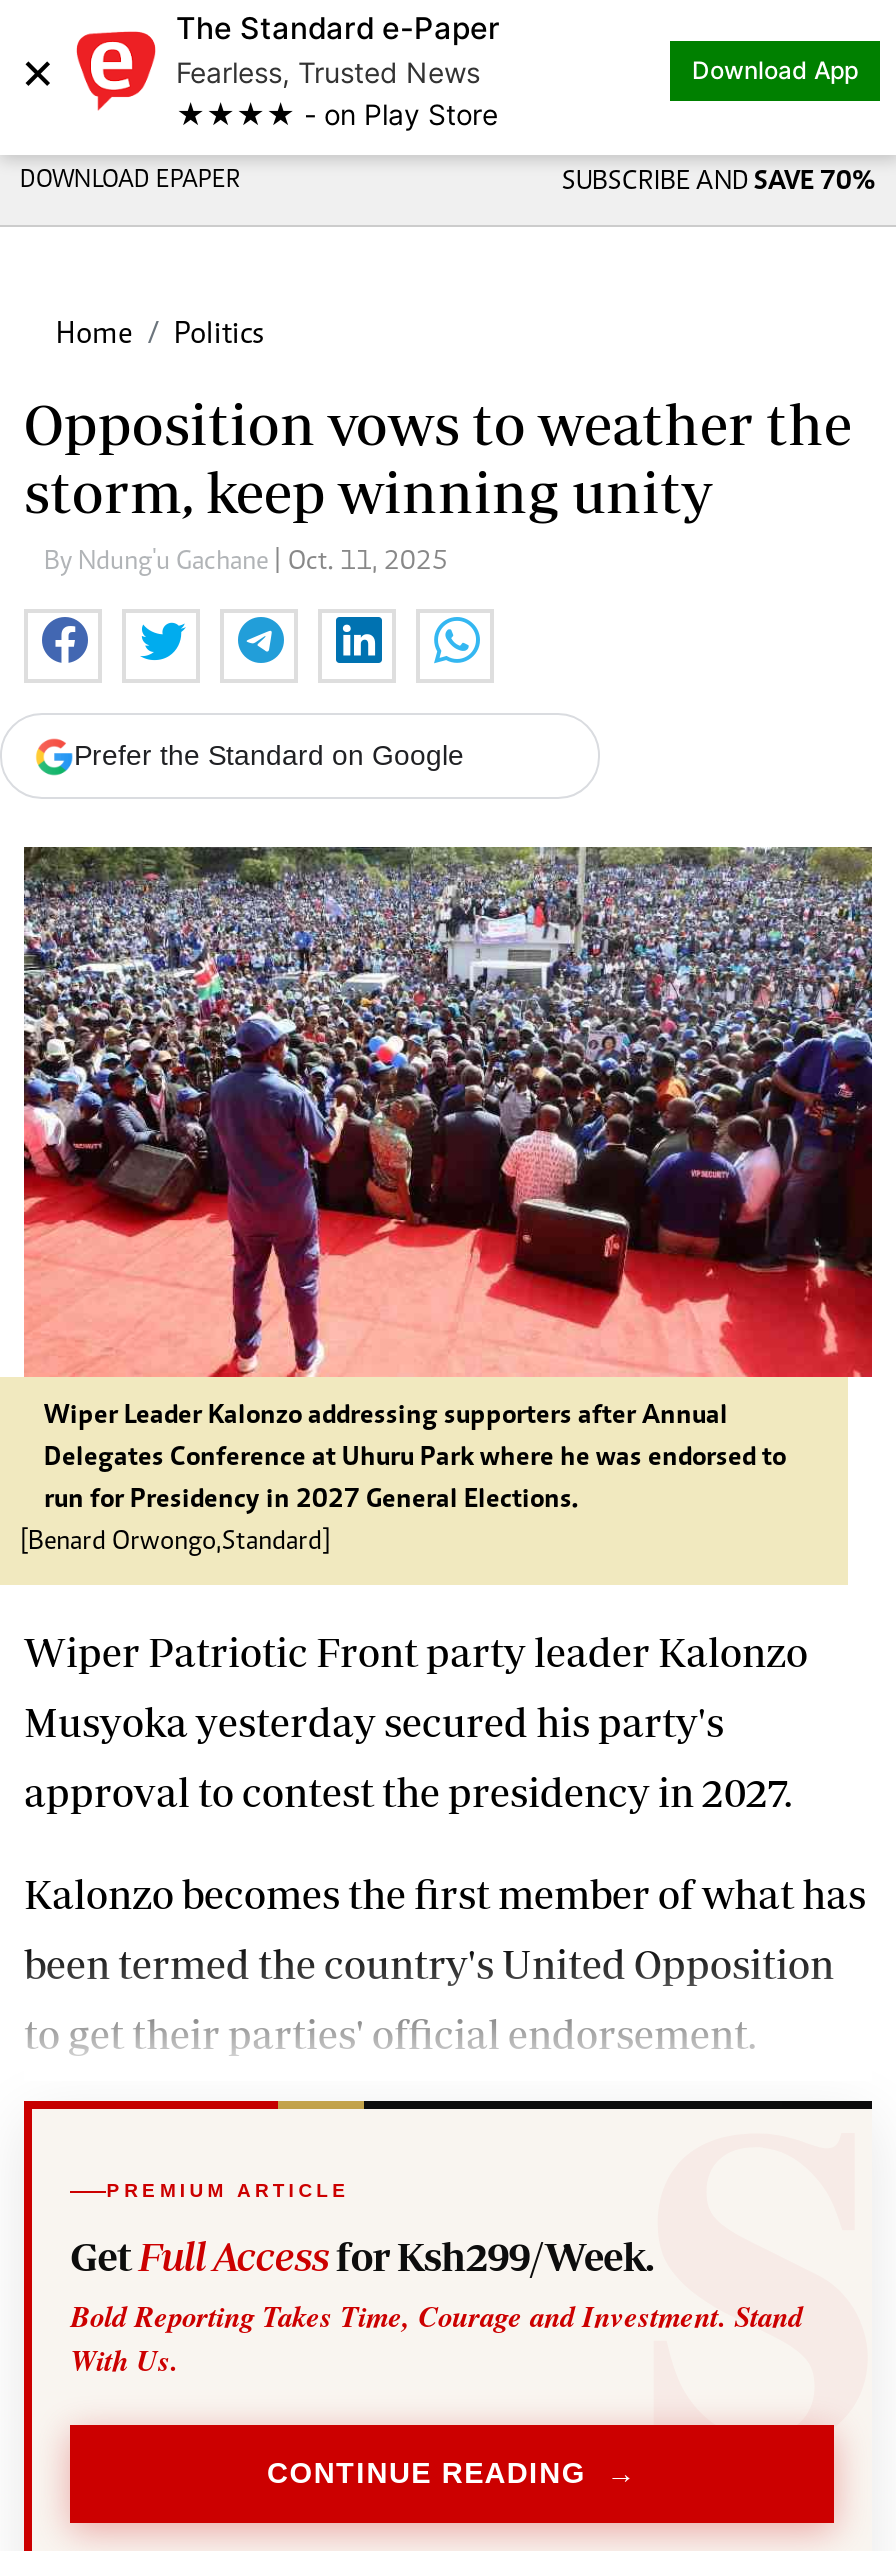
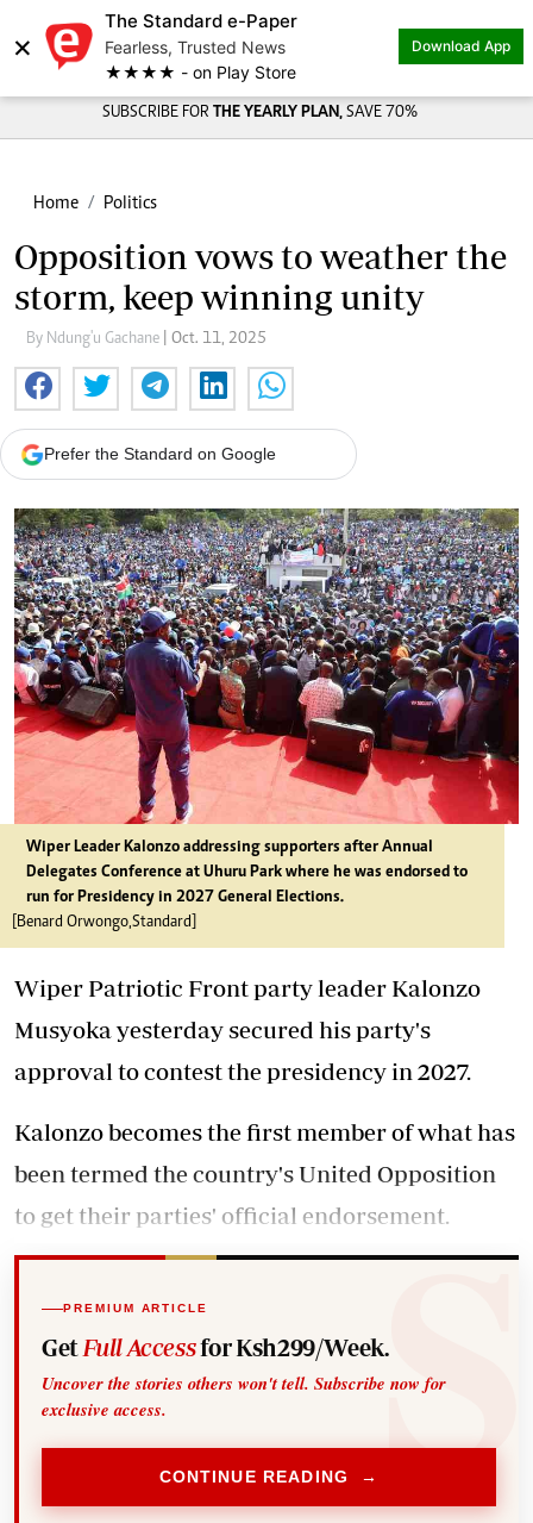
- DOWNLOAD EPAPER
- SUBSCRIBE AND SAVE 70%
+ SUBSCRIBE FOR THE YEARLY PLAN, SAVE 70%

- Bold Reporting Takes Time, Courage and Investment. Stand
- With Us.
+ Uncover the stories others won't tell. Subscribe now for
+ exclusive access.
